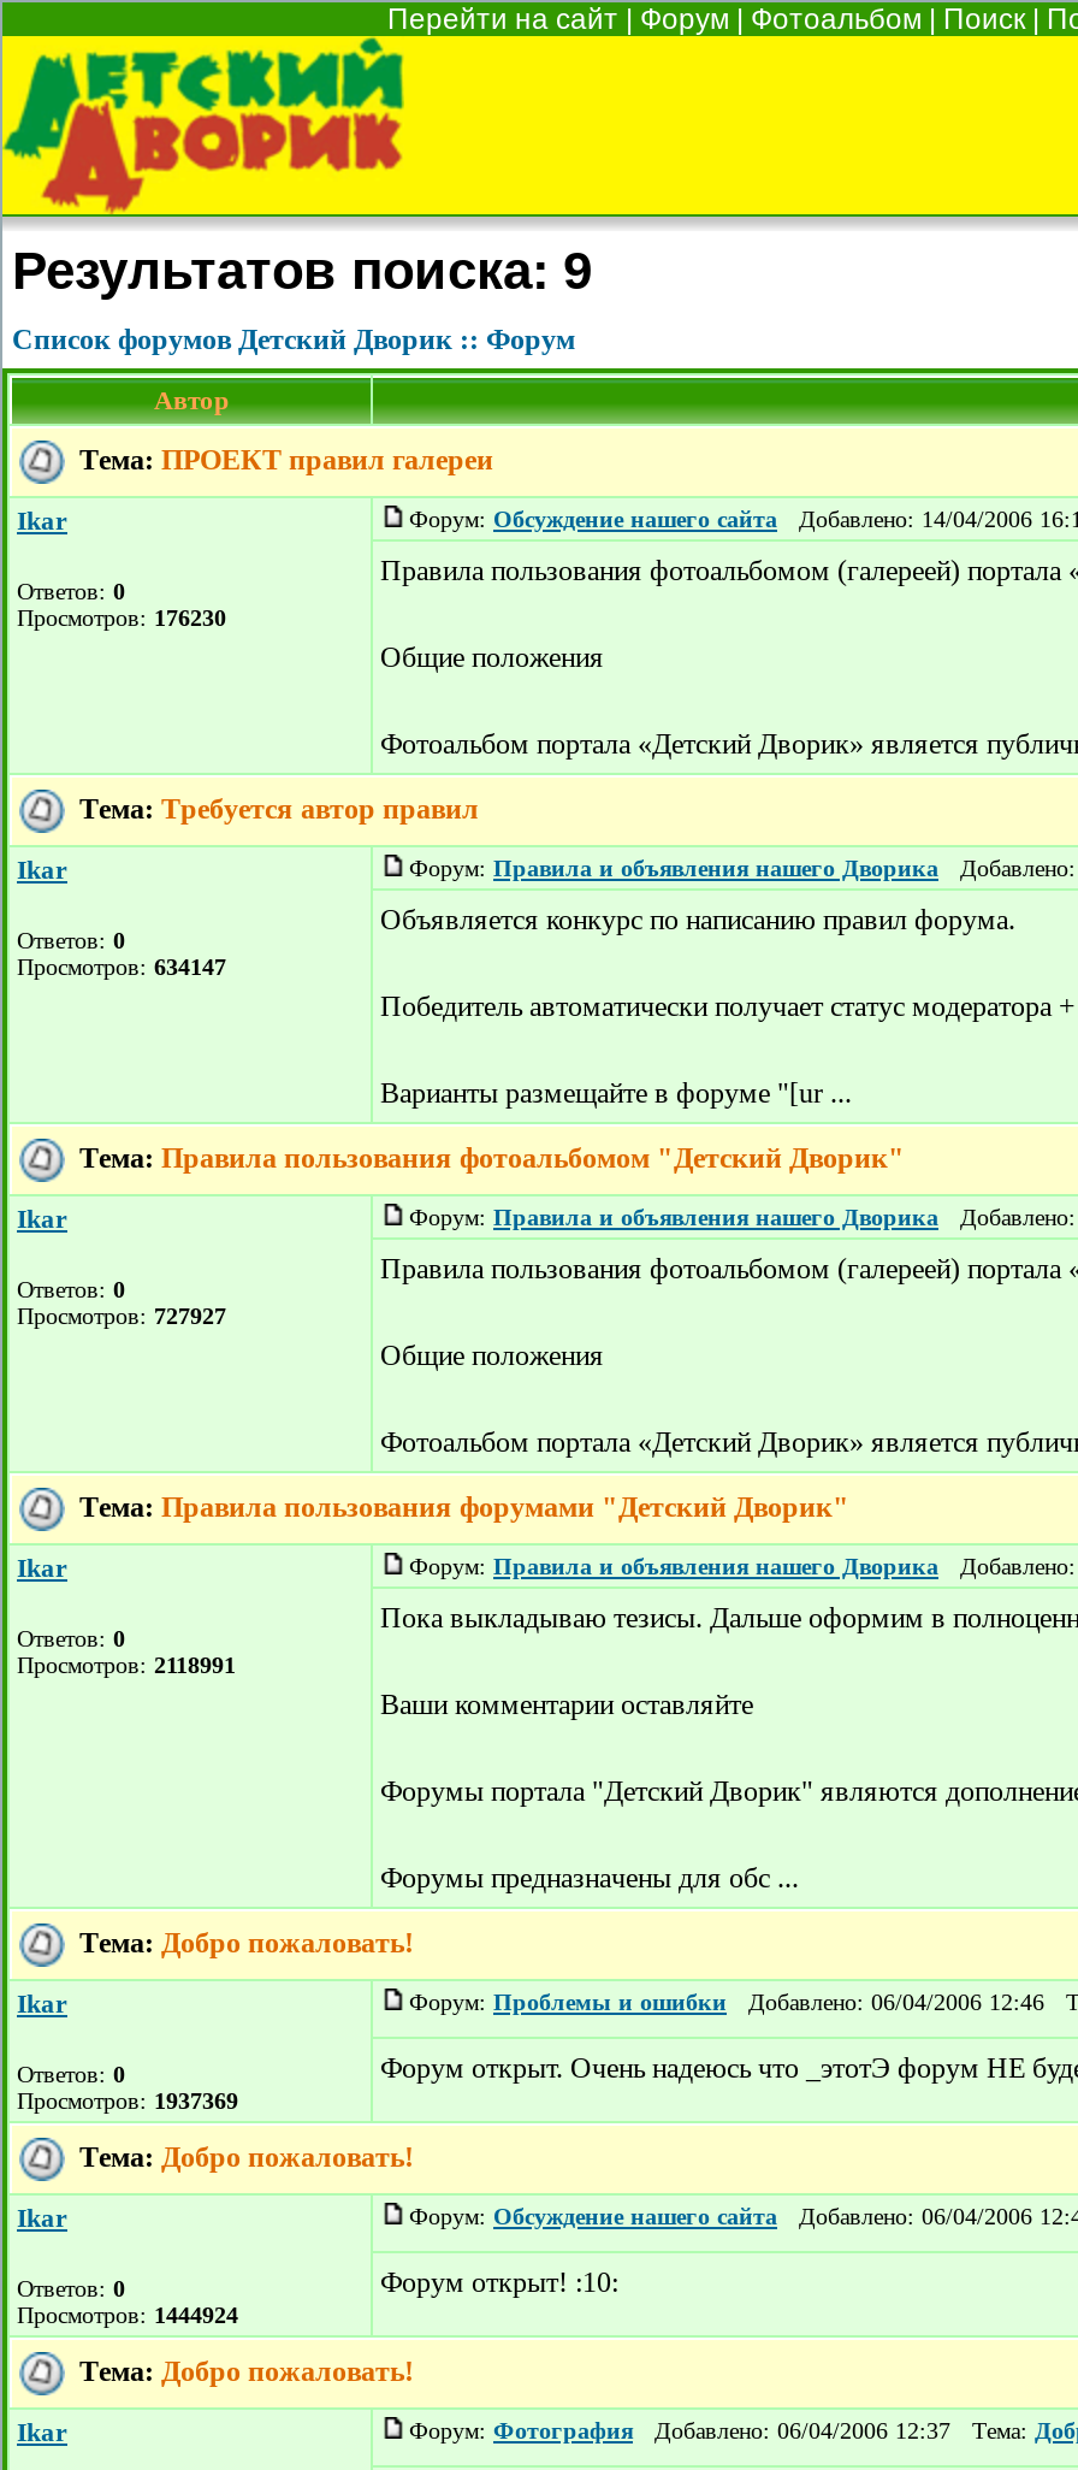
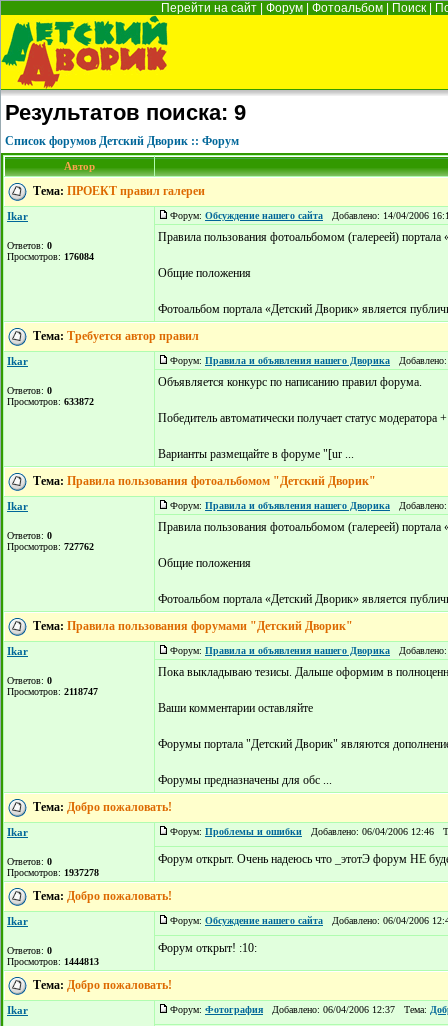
- Просмотров: 176230
+ Просмотров: 176084

- Просмотров: 634147
+ Просмотров: 633872

- Просмотров: 727927
+ Просмотров: 727762

- Просмотров: 2118991
+ Просмотров: 2118747

- Просмотров: 1937369
+ Просмотров: 1937278

- Просмотров: 1444924
+ Просмотров: 1444813
